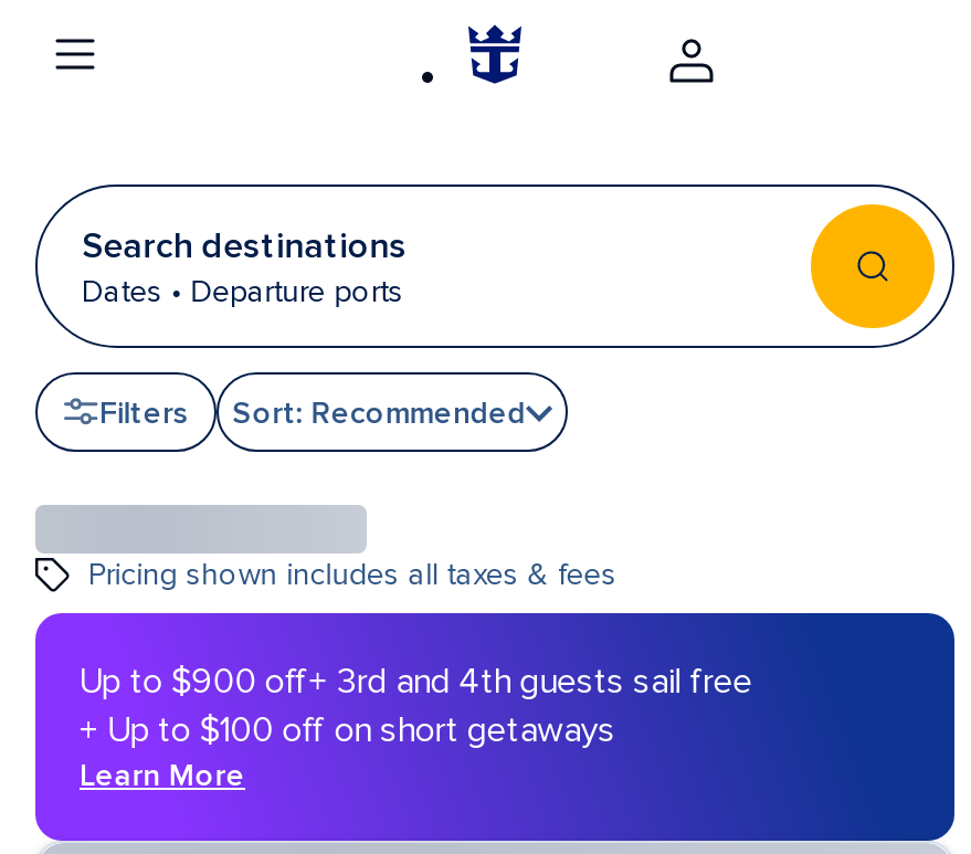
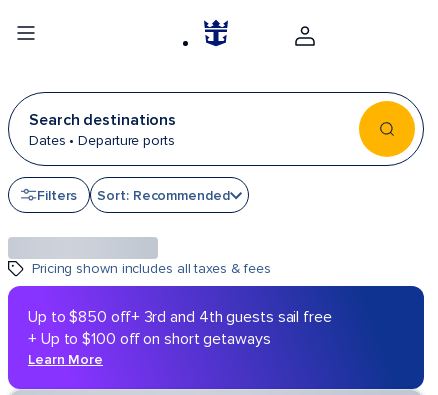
- Up to $900 off+ 3rd and 4th guests sail free
+ Up to $850 off+ 3rd and 4th guests sail free
